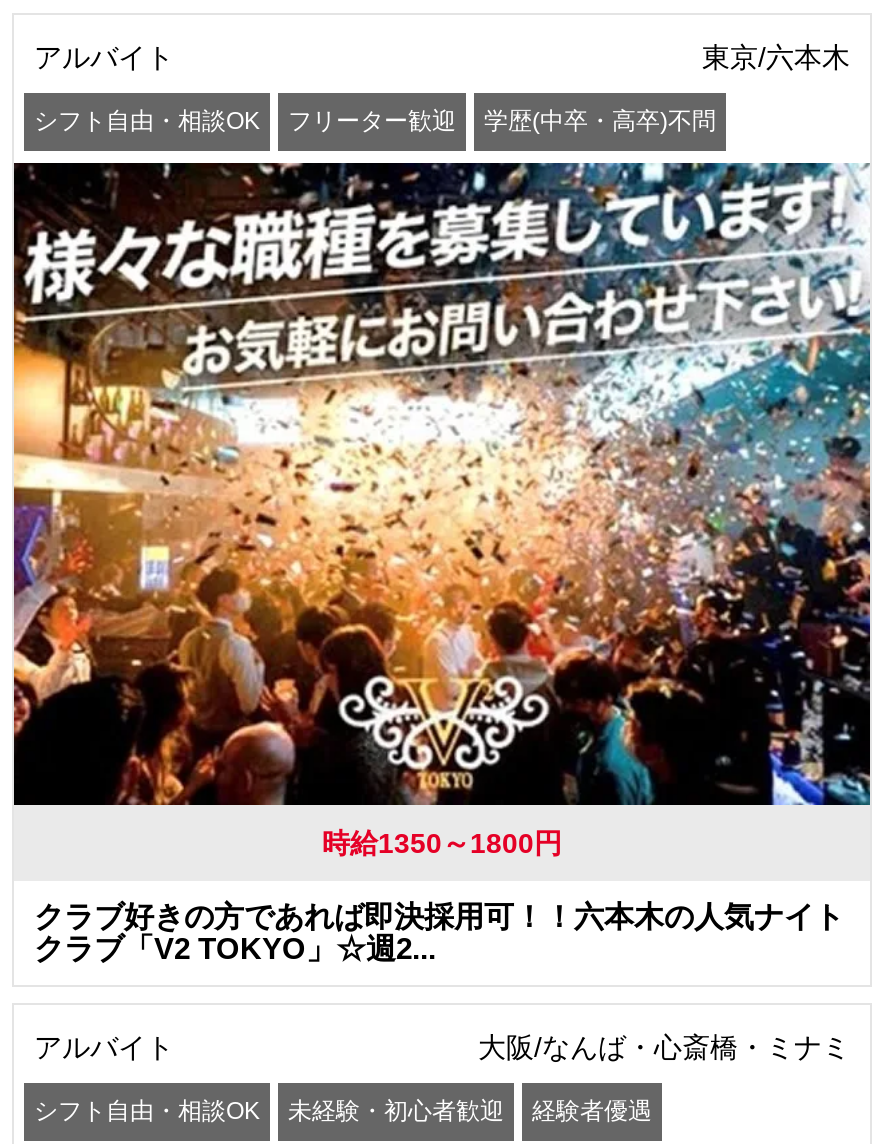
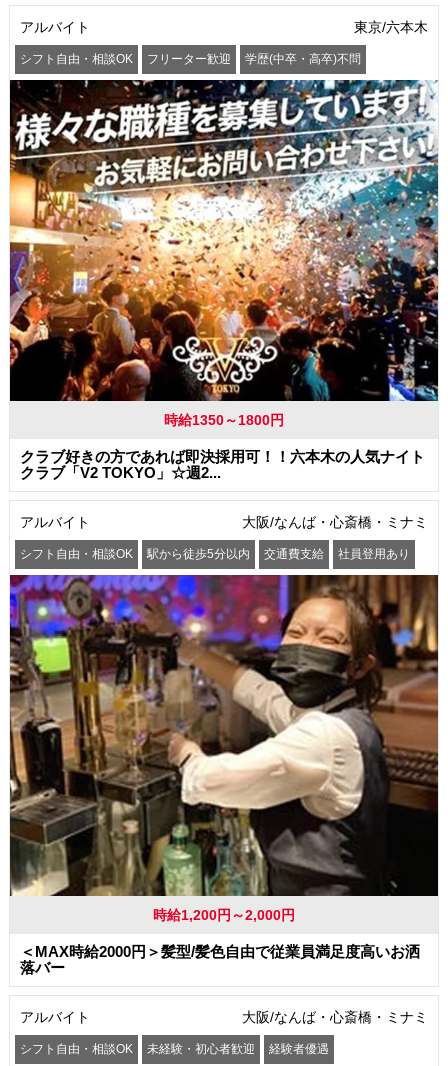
+ [image]
+ 時給1,200円～2,000円
+ ＜MAX時給2000円＞髪型/髪色自由で従業員満足度高いお洒
+ 落バー
+ アルバイト
+ 大阪/なんば・心斎橋・ミナミ
+ シフト自由・相談OK

+ 駅から徒歩5分以内
+ 交通費支給
+ 社員登用あり
